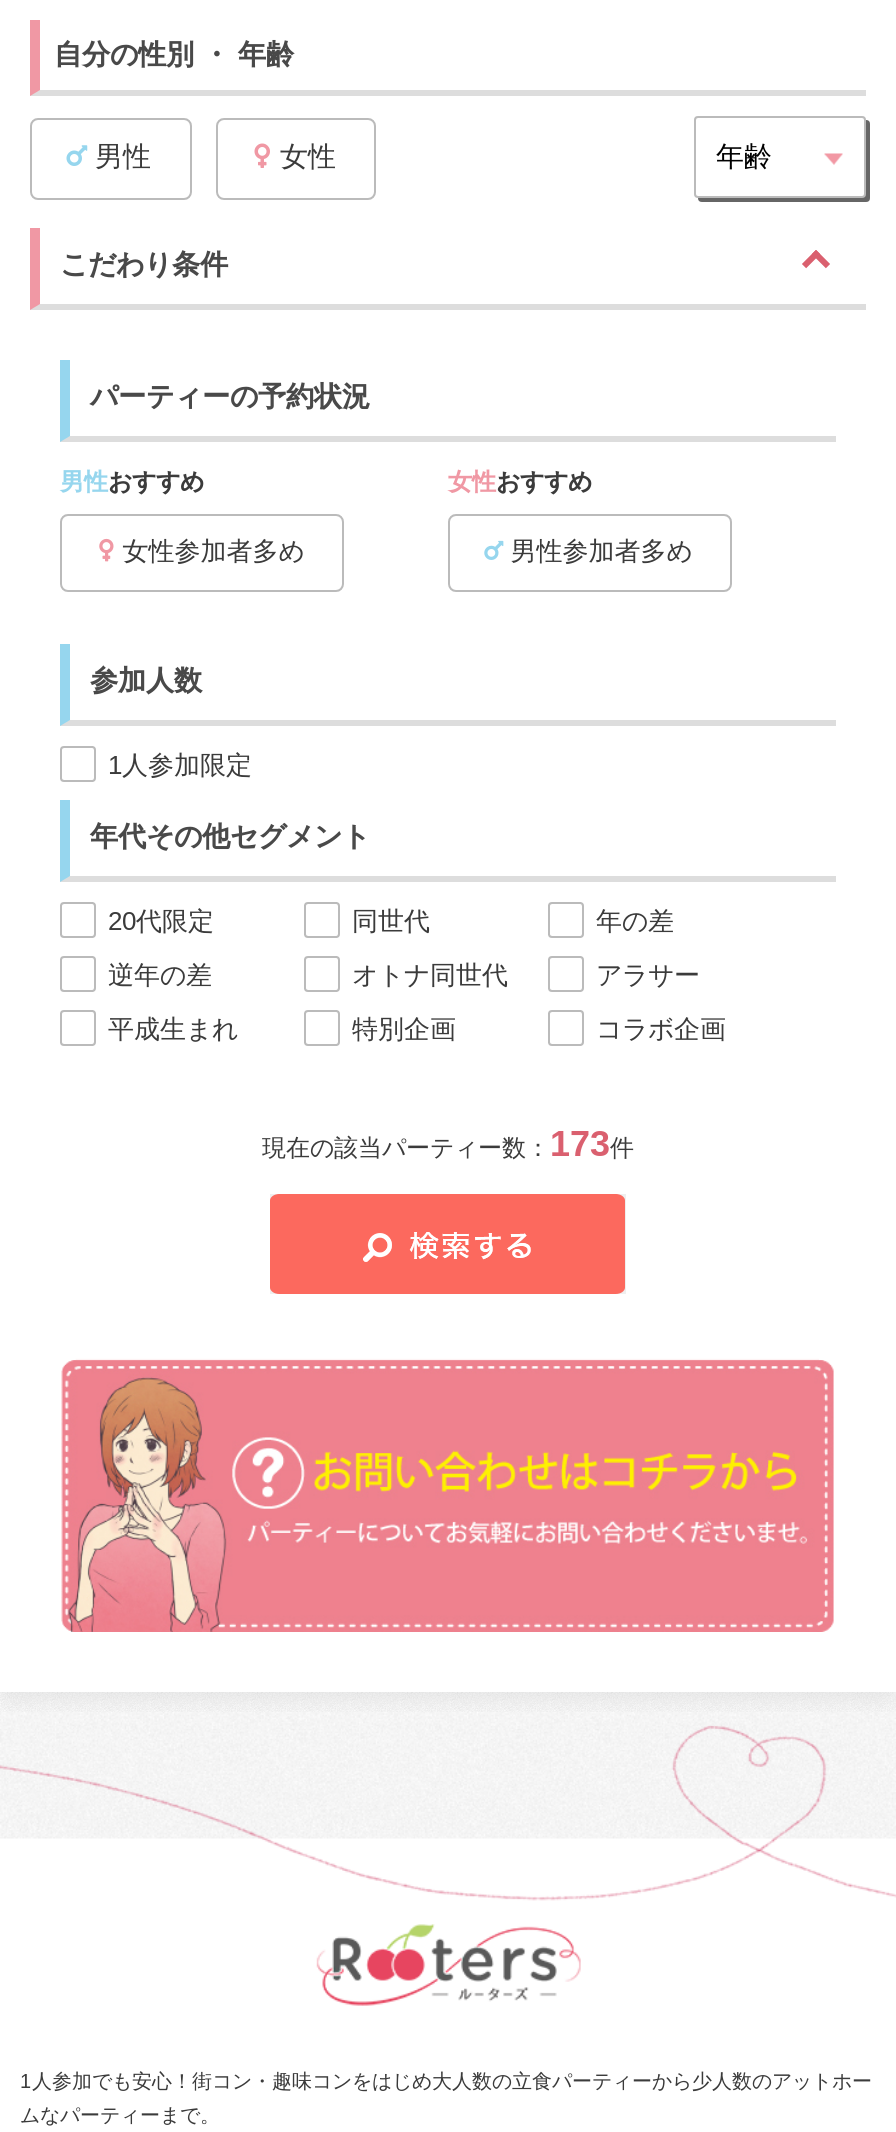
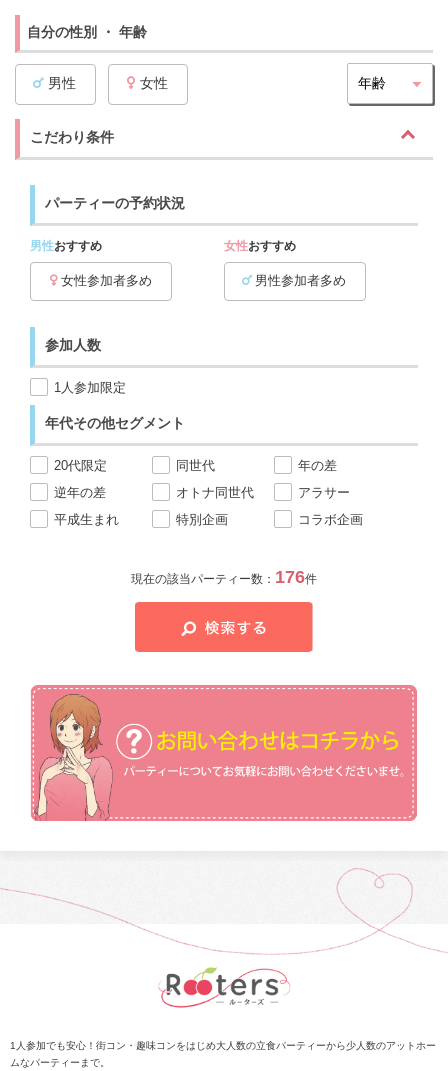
- 現在の該当パーティー数：173件
+ 現在の該当パーティー数：176件
